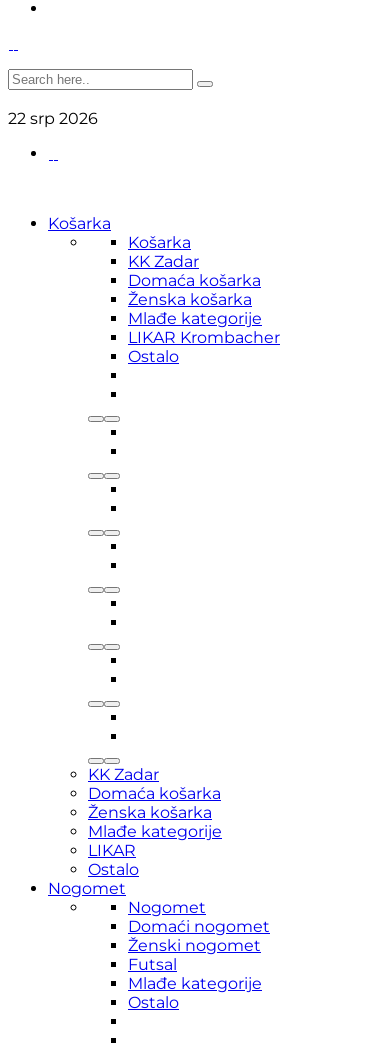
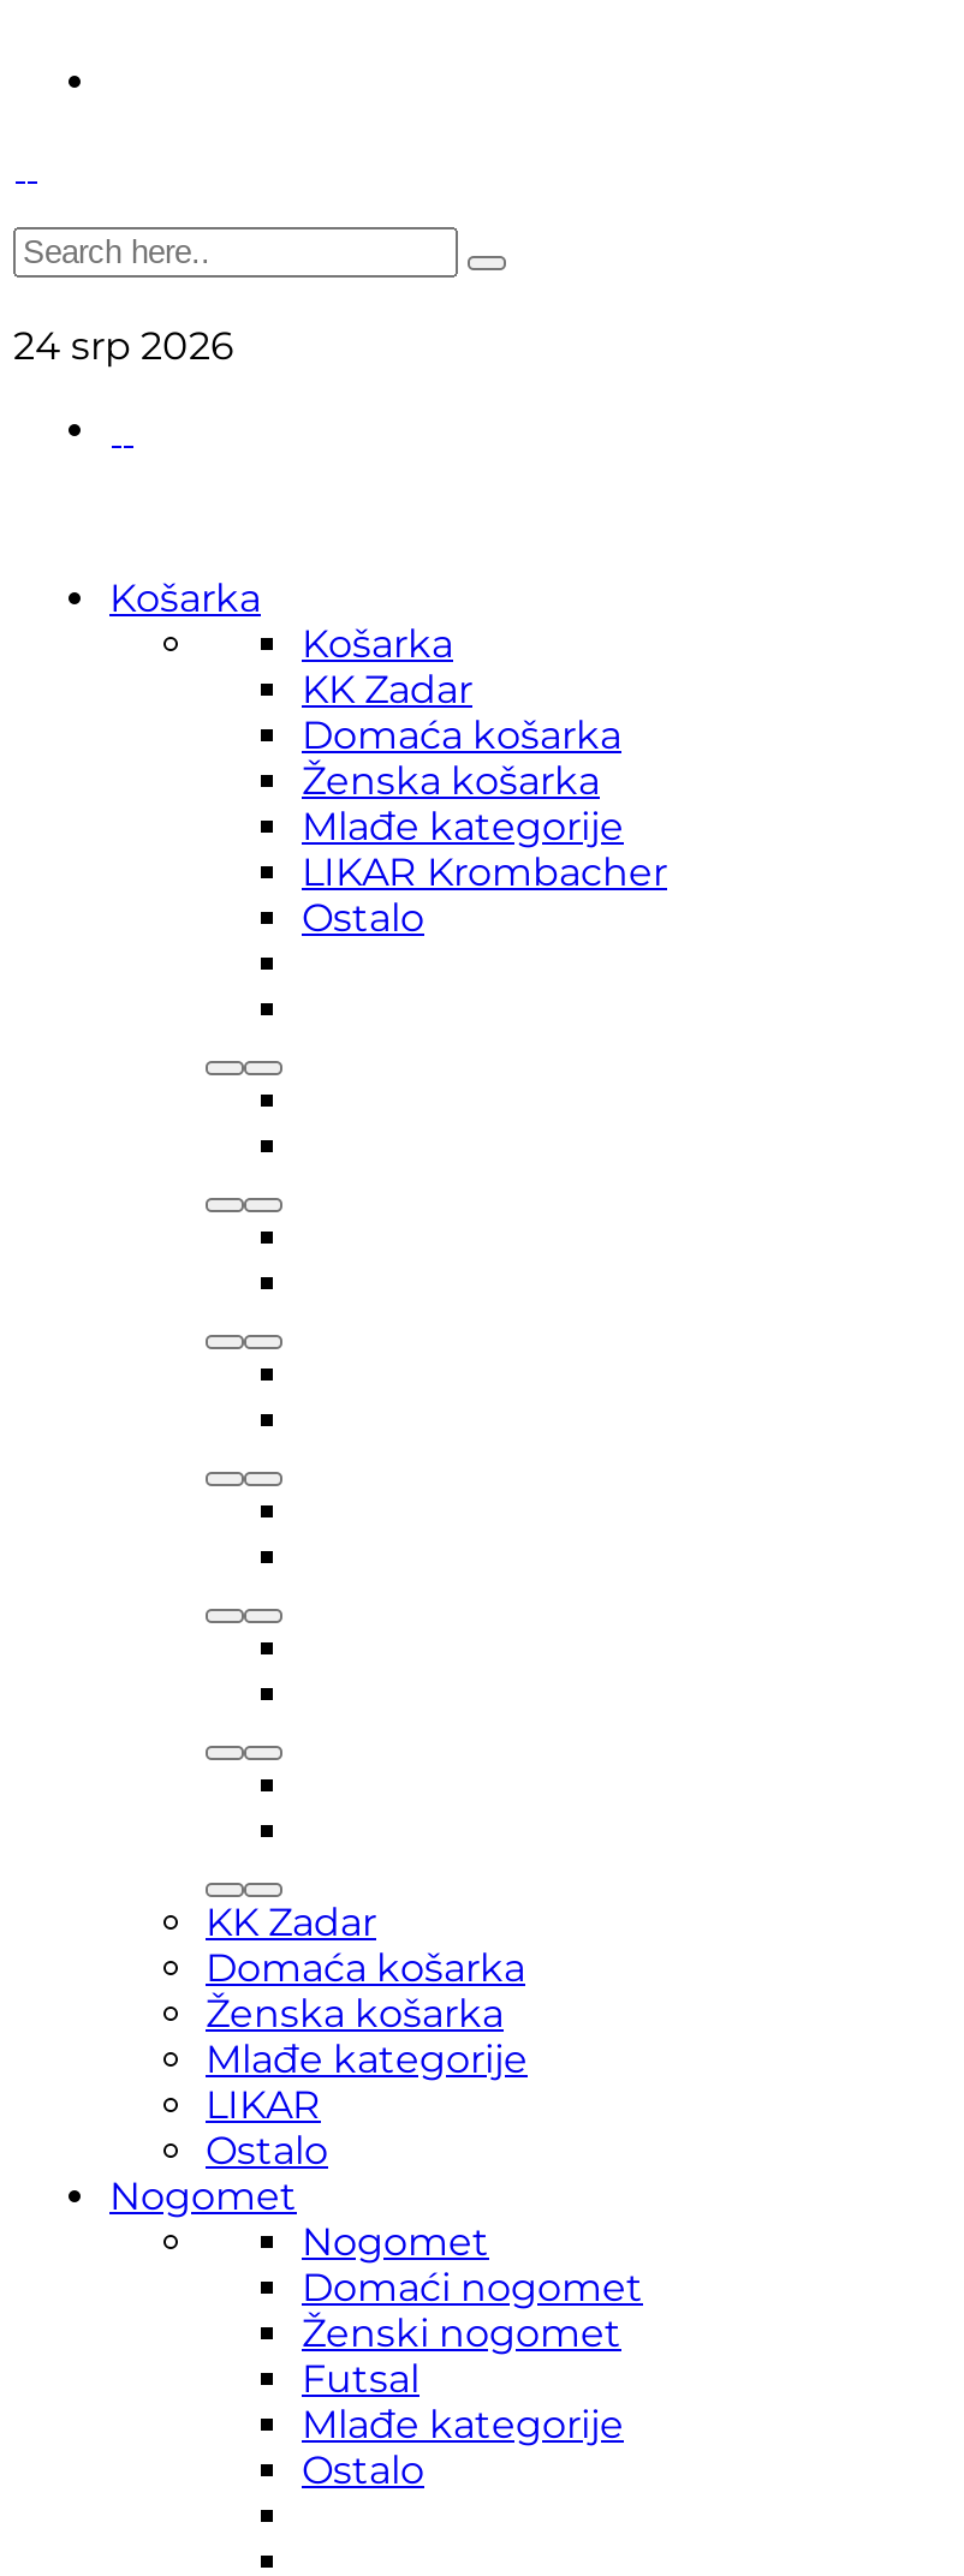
- 22 srp 2026
+ 24 srp 2026
